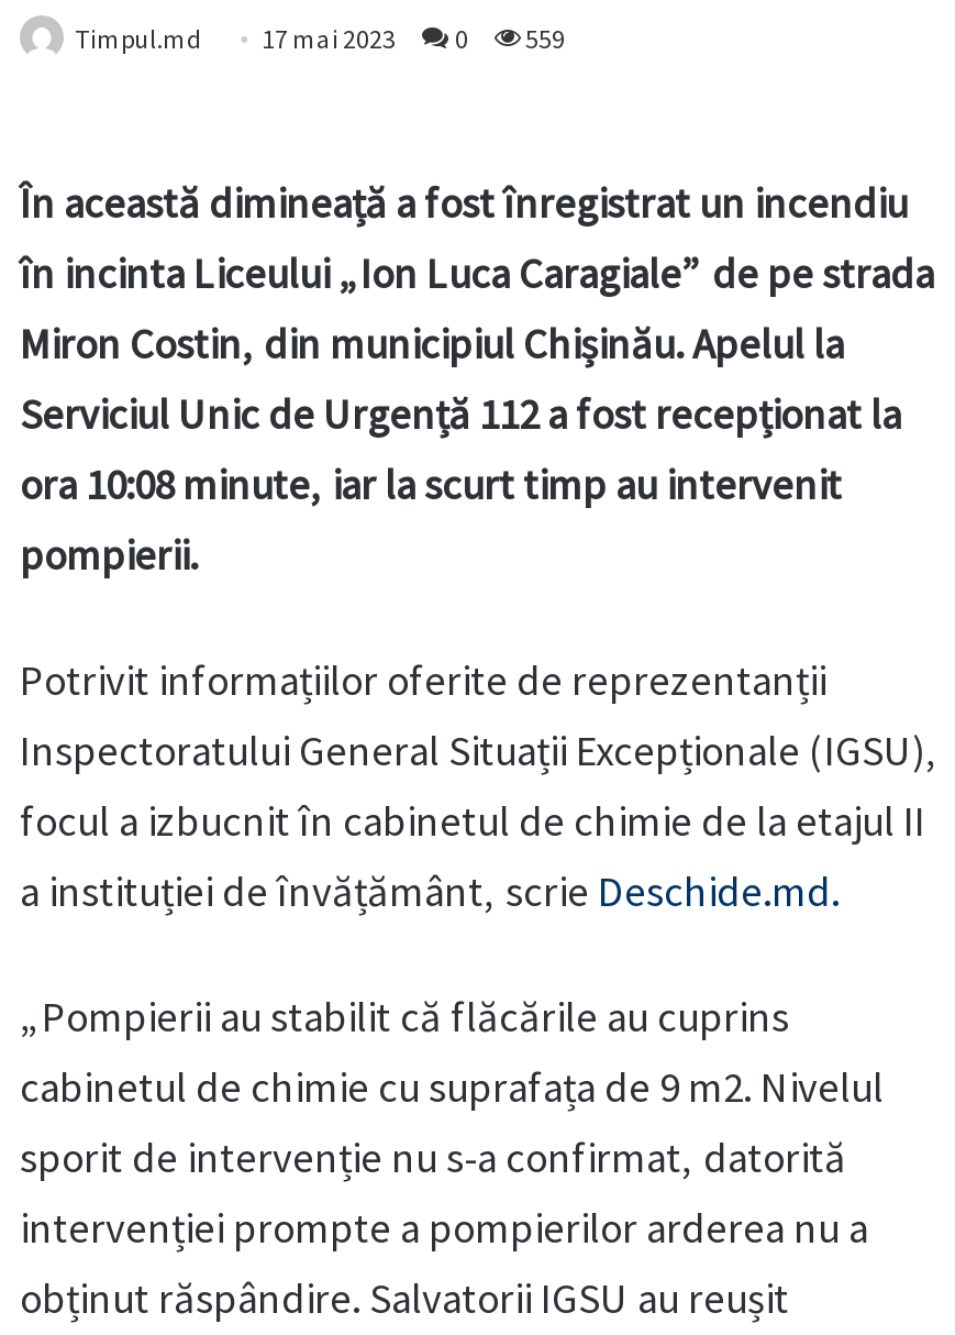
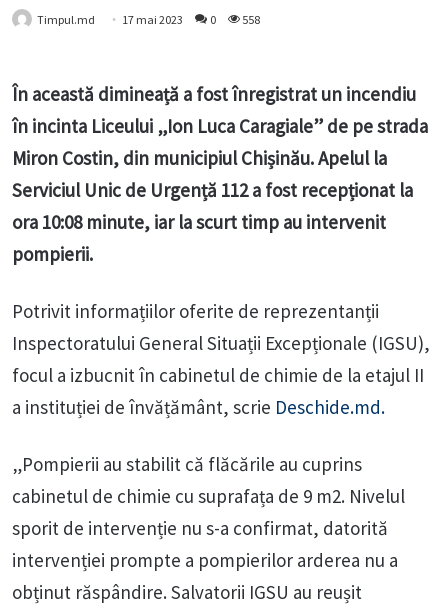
- Timpul.md 17 mai 2023 0 559
+ Timpul.md 17 mai 2023 0 558
